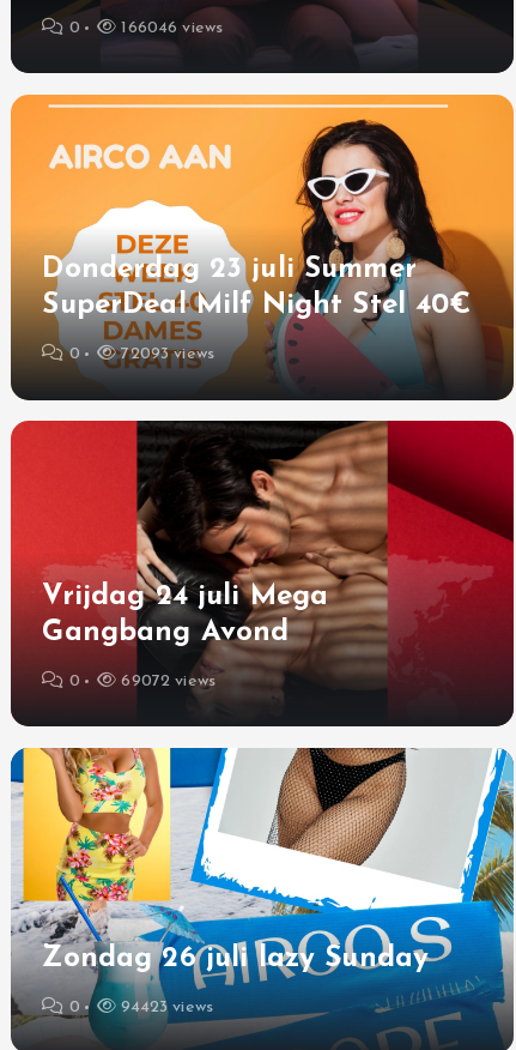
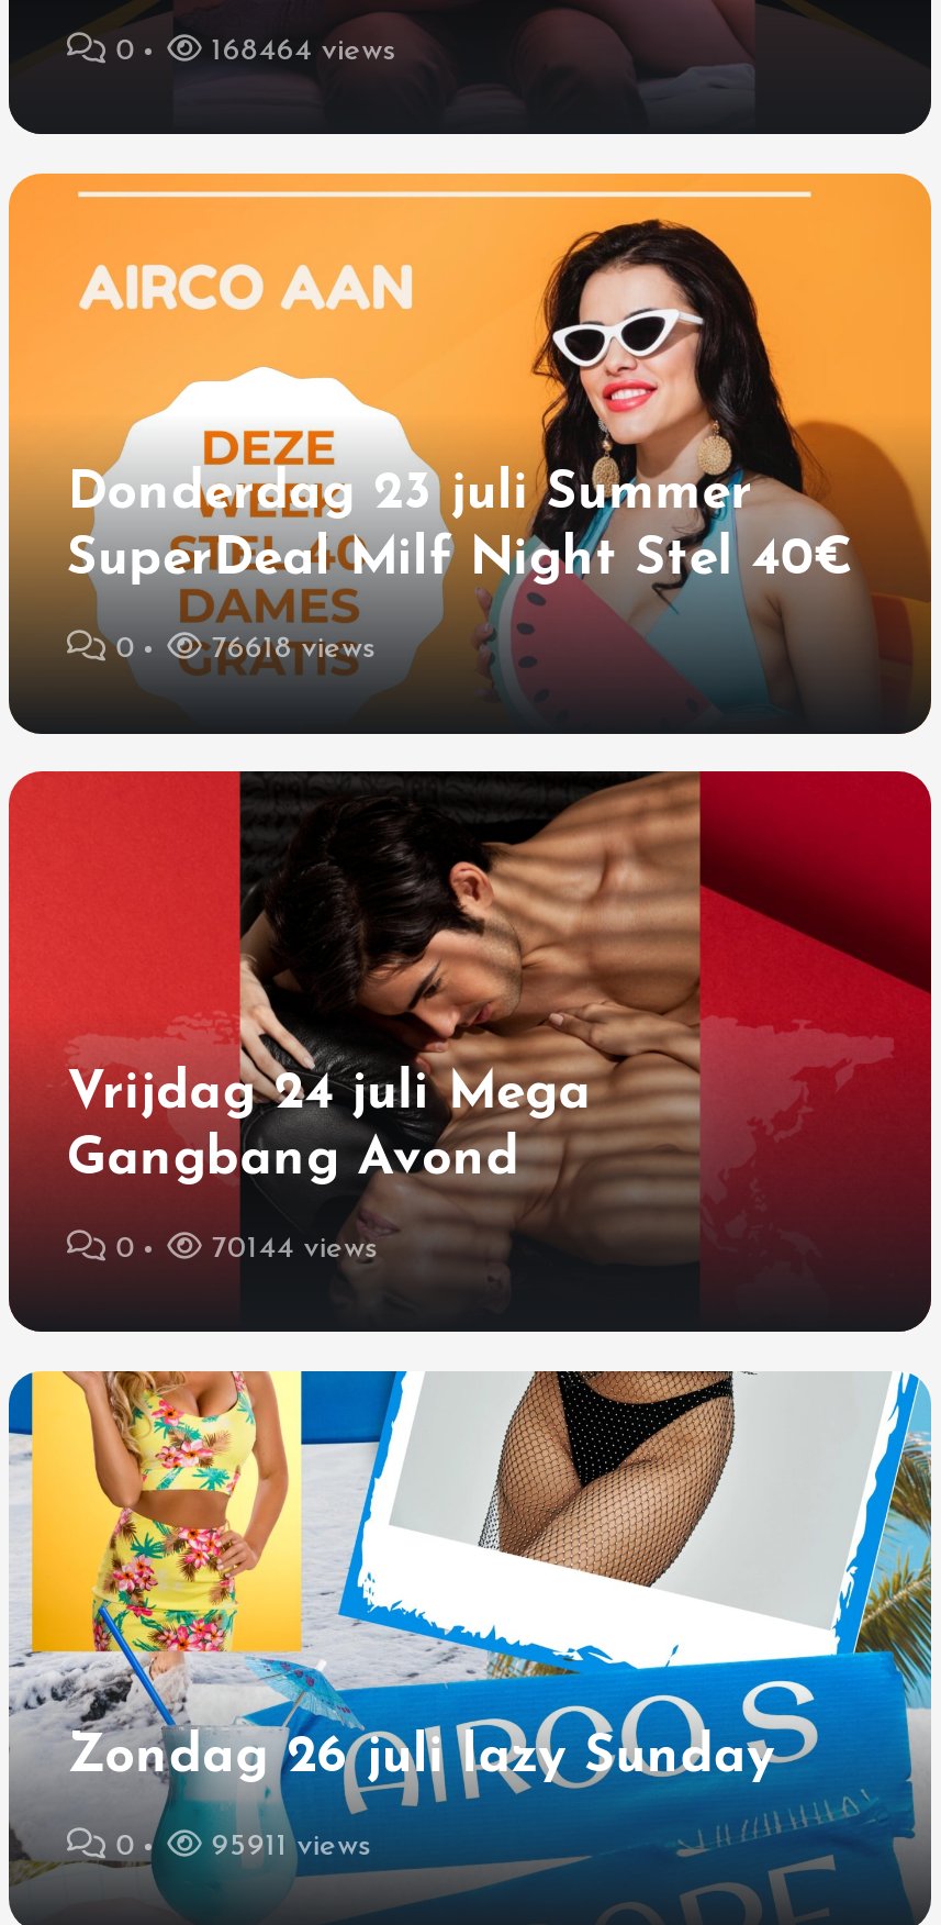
- 166046 views
+ 168464 views

- 72093 views
+ 76618 views

- 69072 views
+ 70144 views

- 94423 views
+ 95911 views
